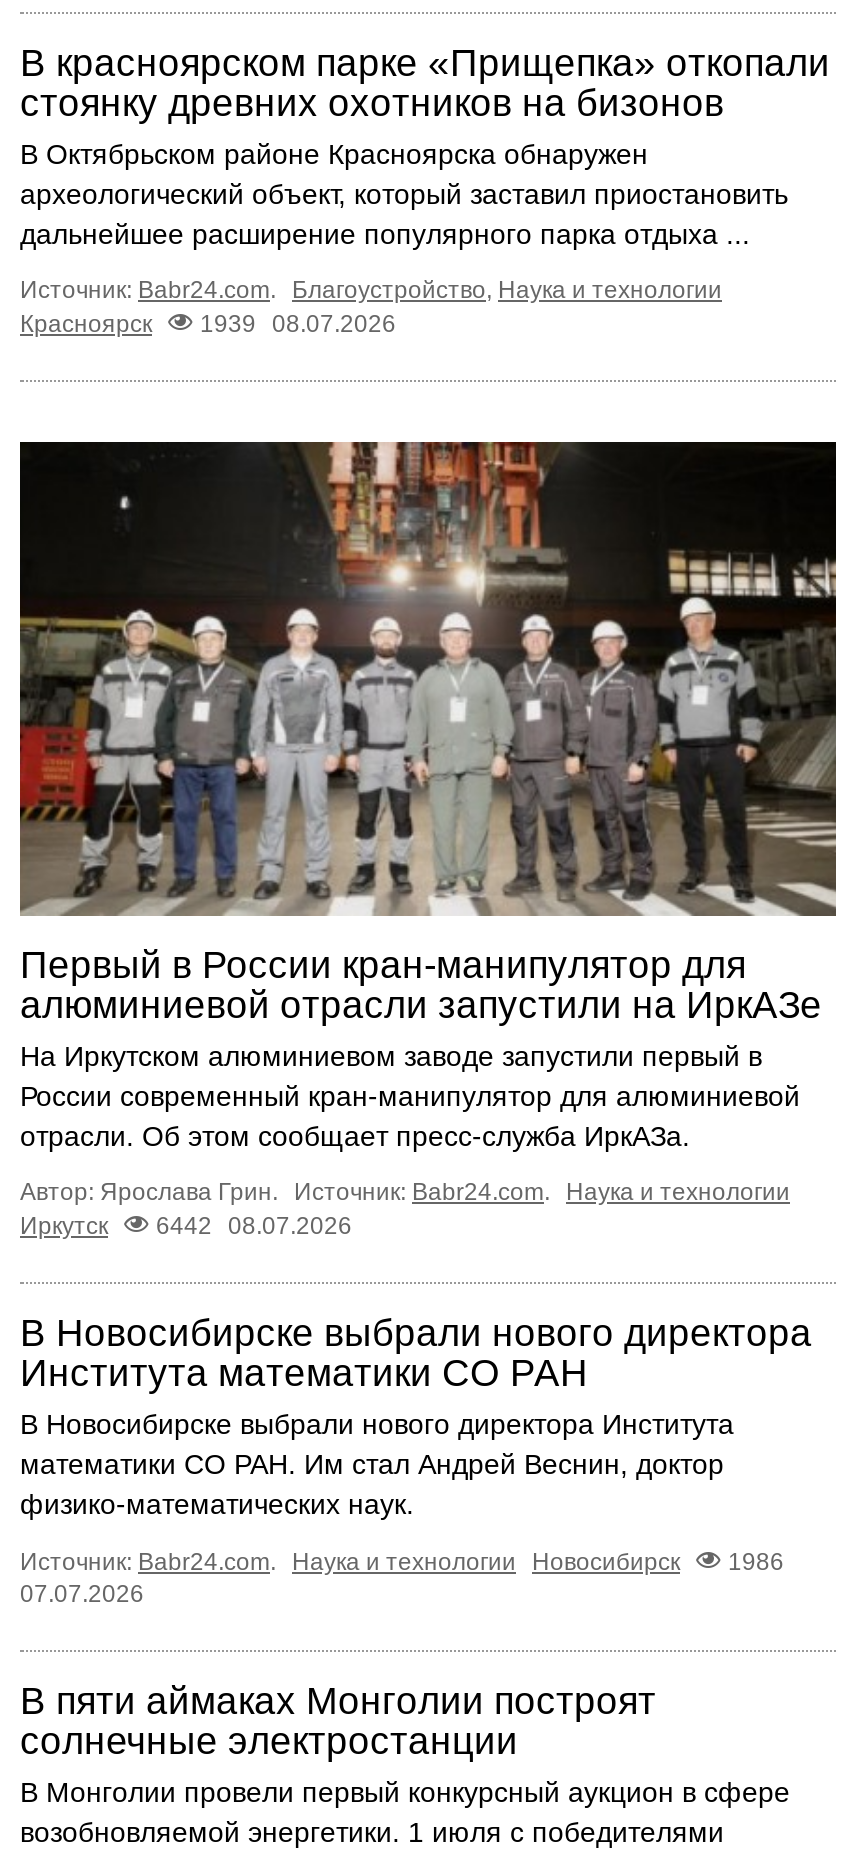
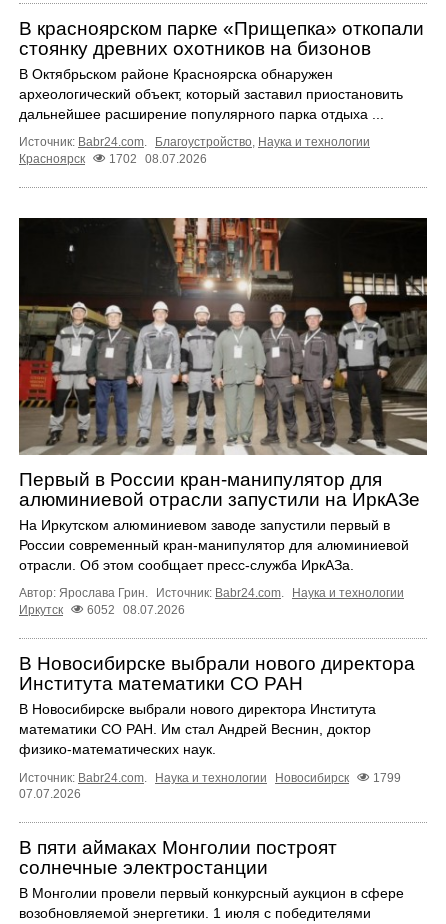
- Красноярск 1939 08.07.2026
+ Красноярск 1702 08.07.2026

- Иркутск 6442 08.07.2026
+ Иркутск 6052 08.07.2026

- Источник: Babr24.com. Наука и технологии Новосибирск 1986
+ Источник: Babr24.com. Наука и технологии Новосибирск 1799
